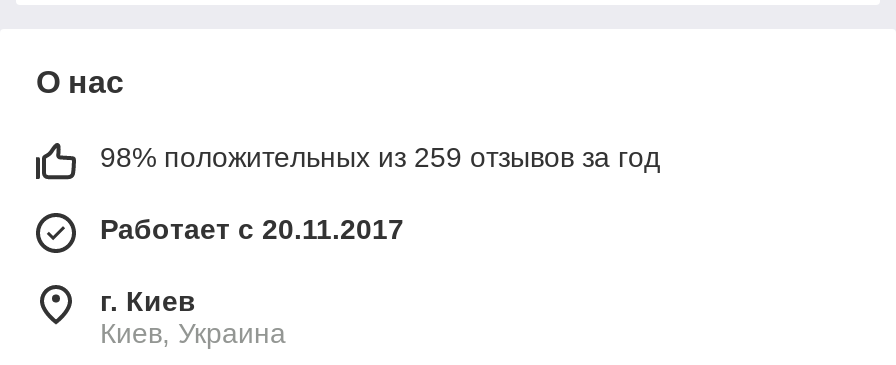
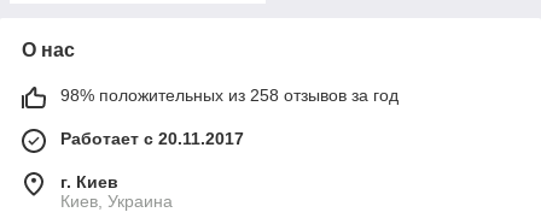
- 98% положительных из 259 отзывов за год
+ 98% положительных из 258 отзывов за год
